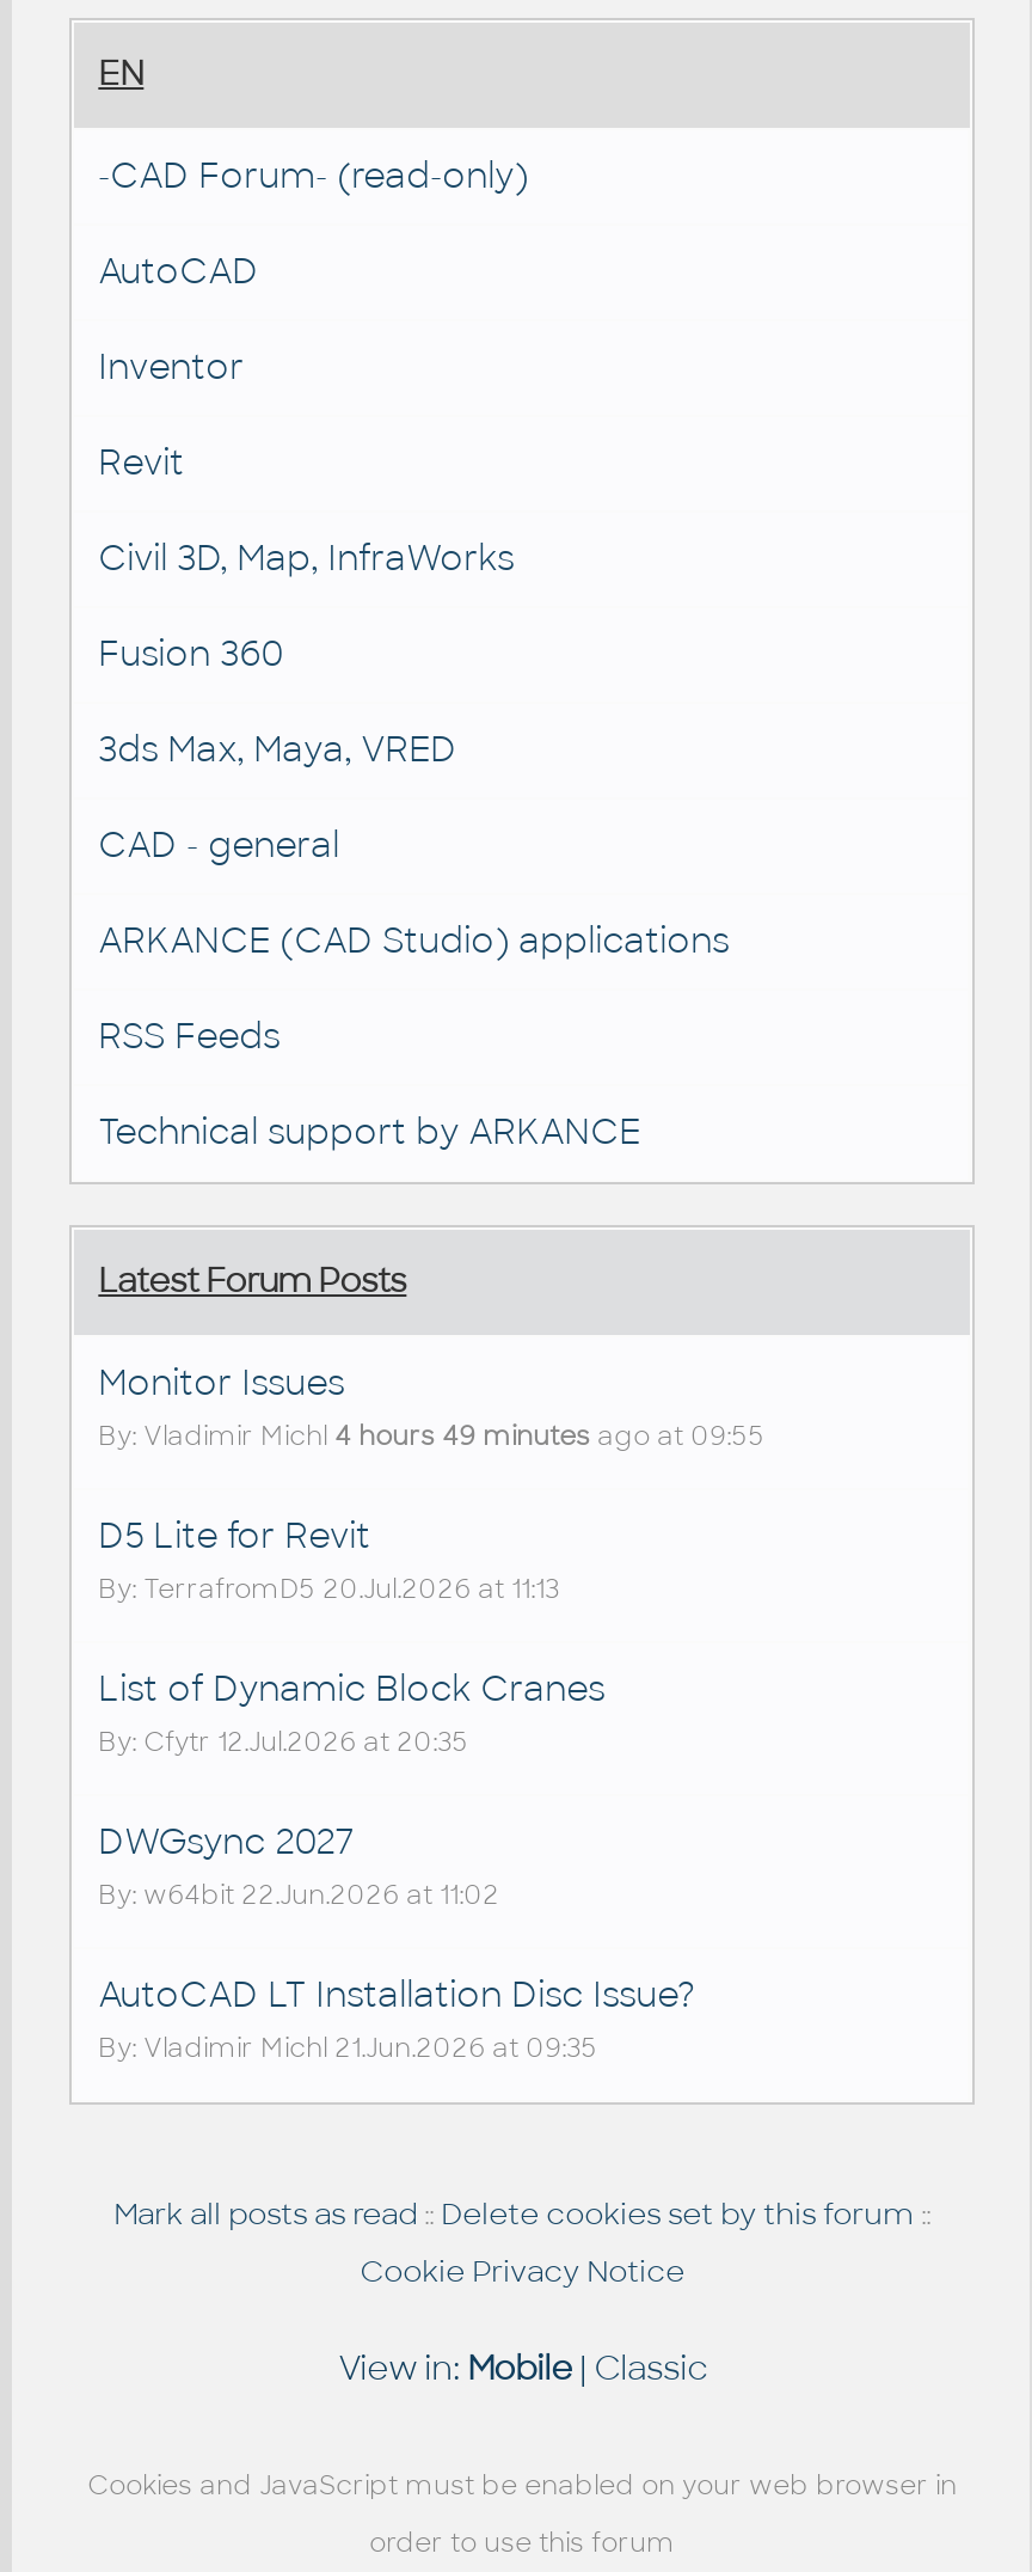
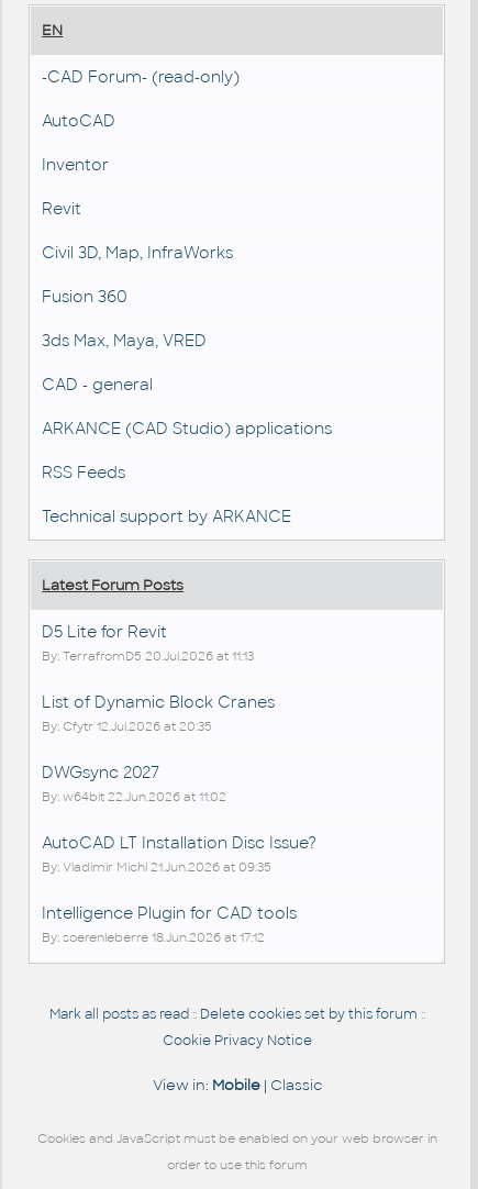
- Monitor Issues
- By: Vladimir Michl 4 hours 49 minutes ago at 09:55

moved up: D5 Lite for Revit | By: TerrafromD5 20.Jul.2026 at 11:13 | List of Dynamic Block Cranes | By: Cfytr 12.Jul.2026 at 20:35 | DWGsync 2027 | By: w64bit 22.Jun.2026 at 11:02 | AutoCAD LT Installation Disc Issue? | By: Vladimir Michl 21.Jun.2026 at 09:35

+ Intelligence Plugin for CAD tools
+ By: soerenleberre 18.Jun.2026 at 17:12
